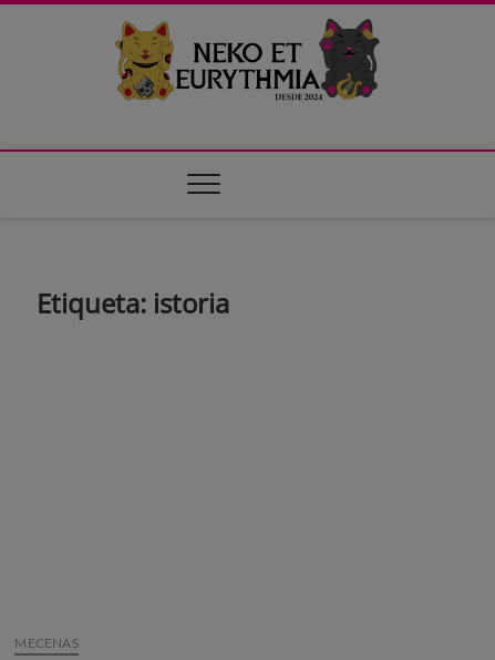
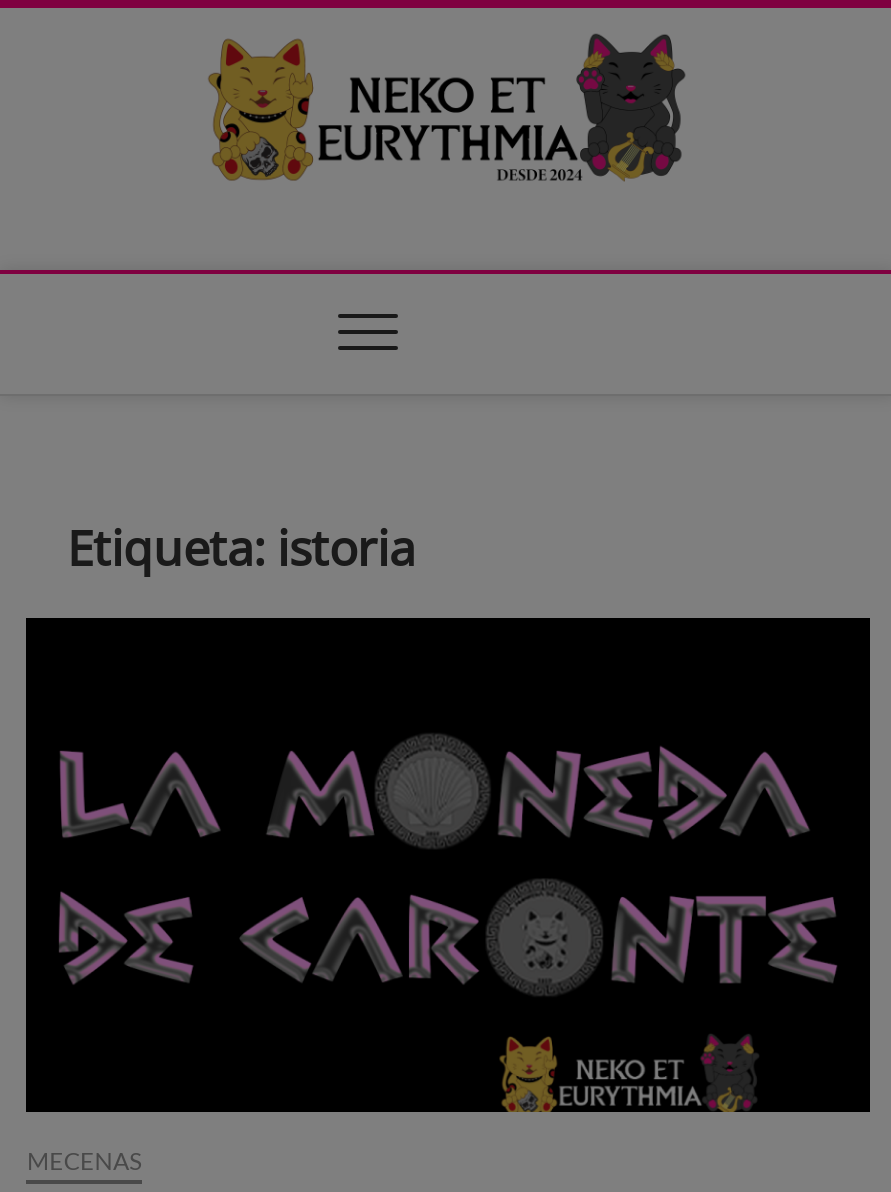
+ [image]
